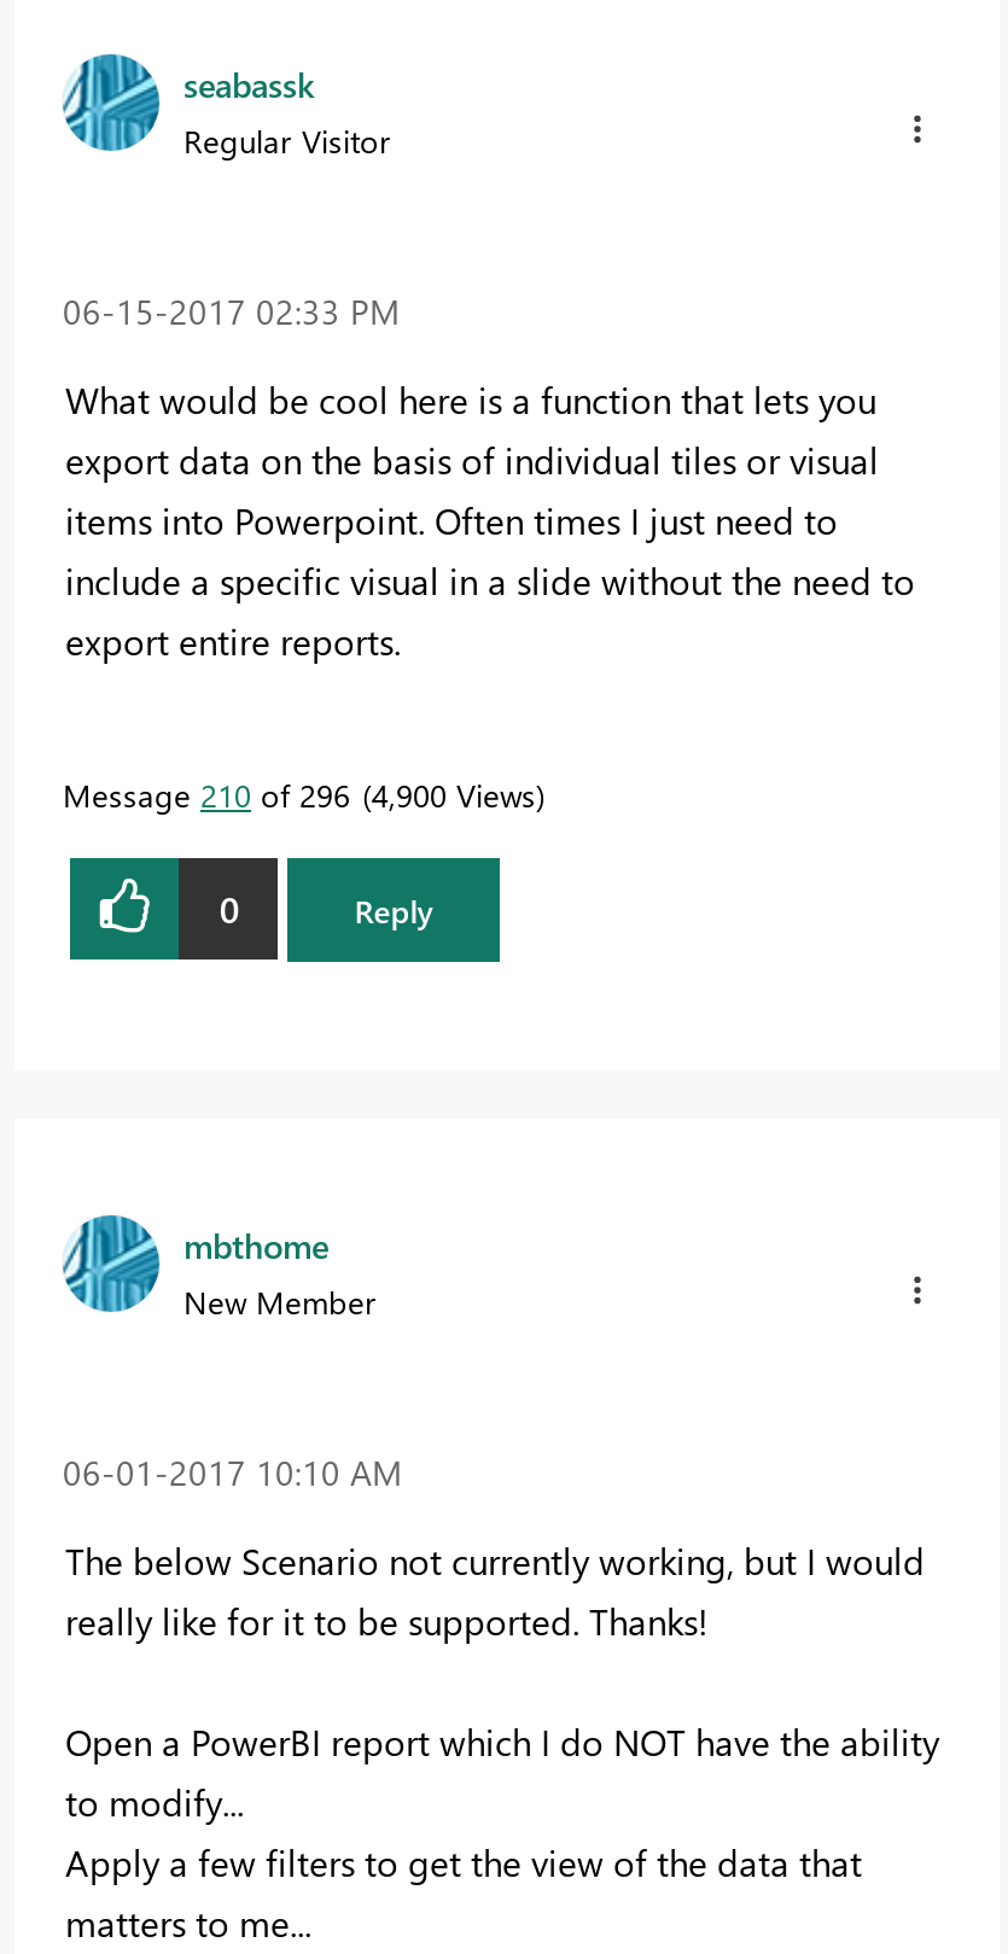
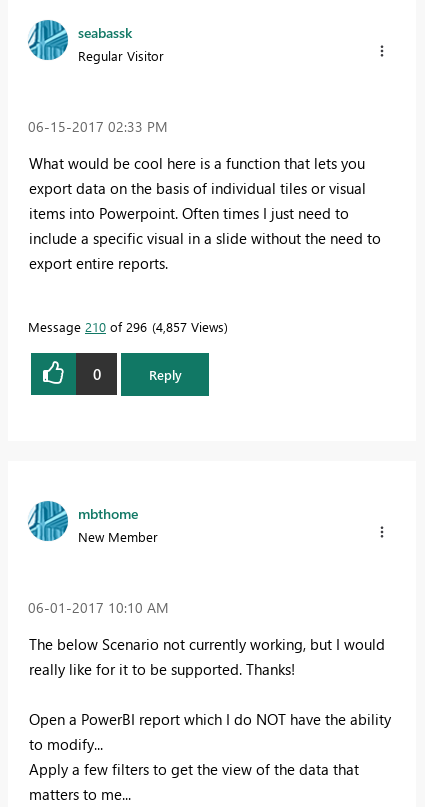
- Message 210 of 296 4,900 Views
+ Message 210 of 296 4,857 Views
